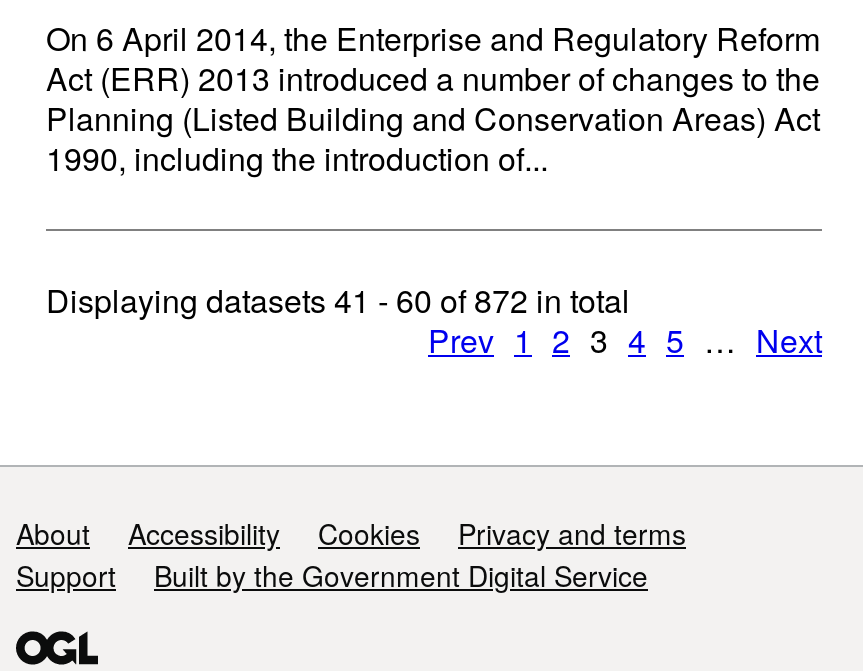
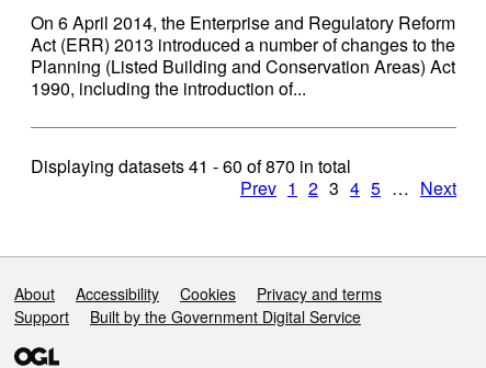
- Displaying datasets 41 - 60 of 872 in total
+ Displaying datasets 41 - 60 of 870 in total
